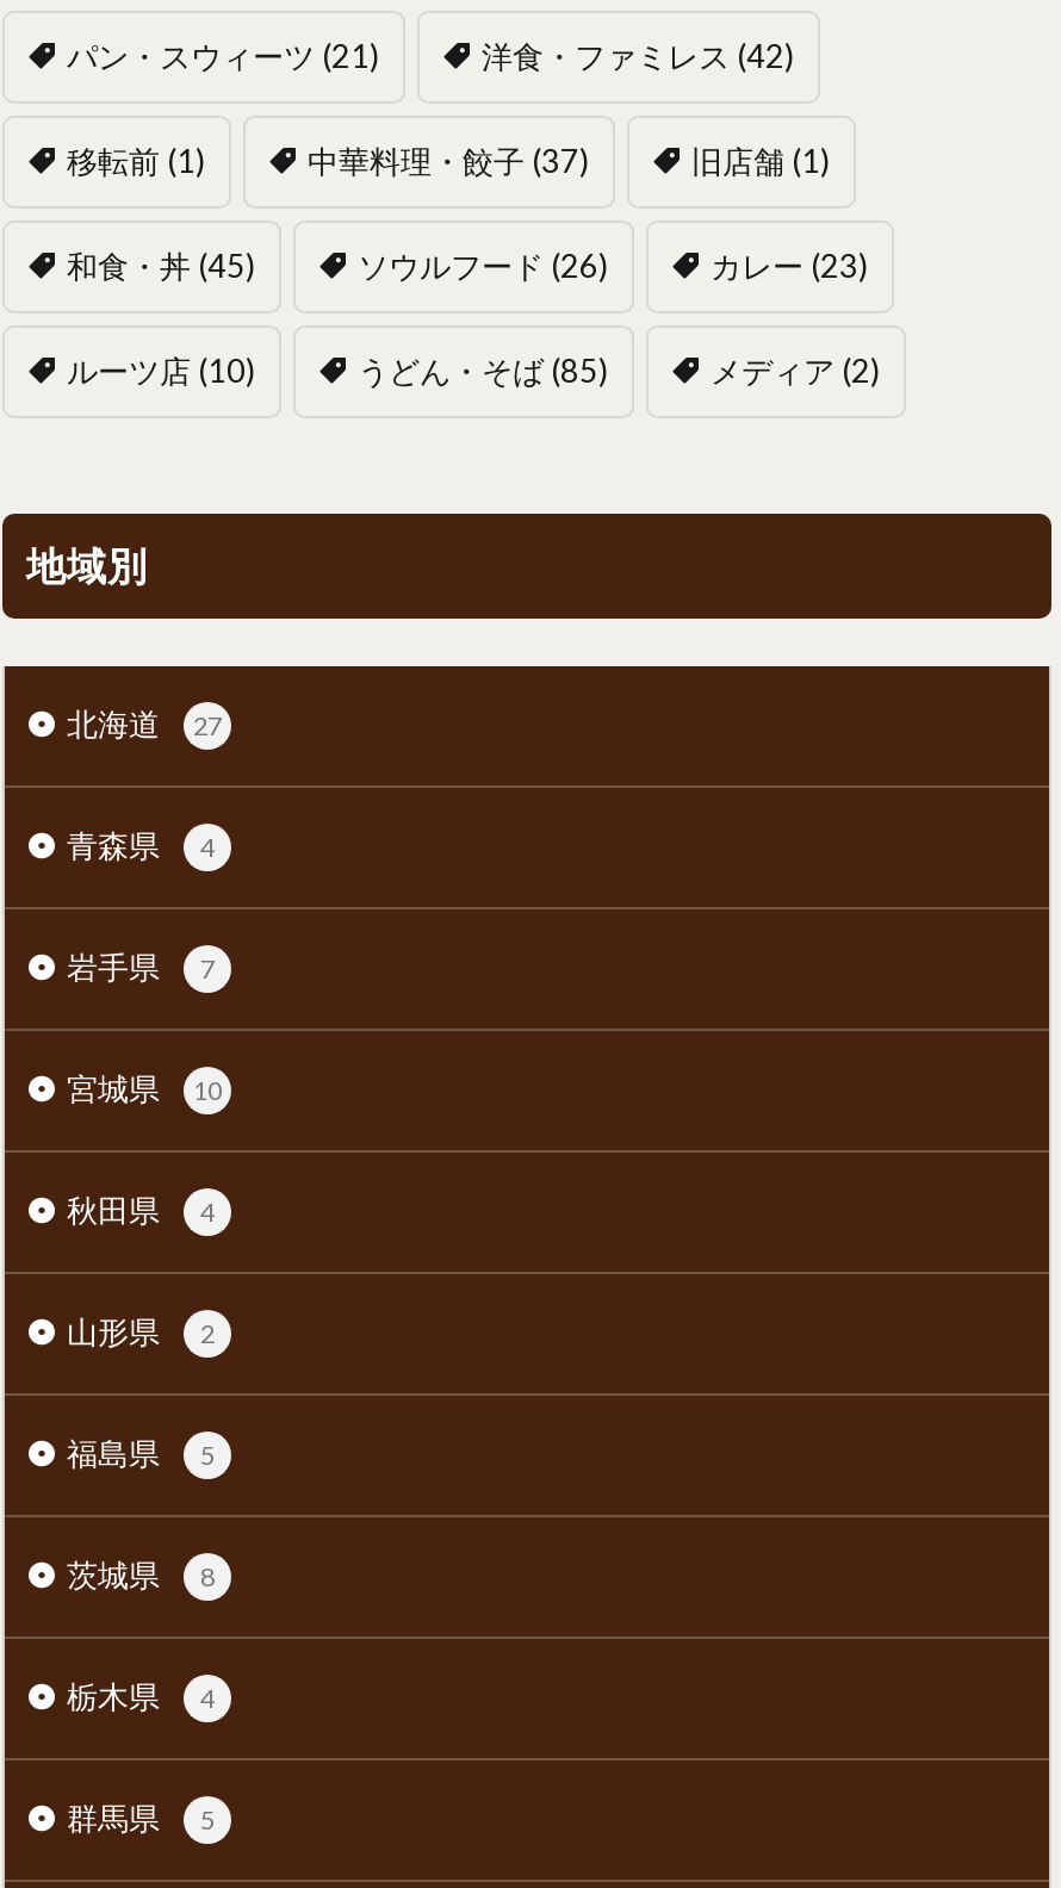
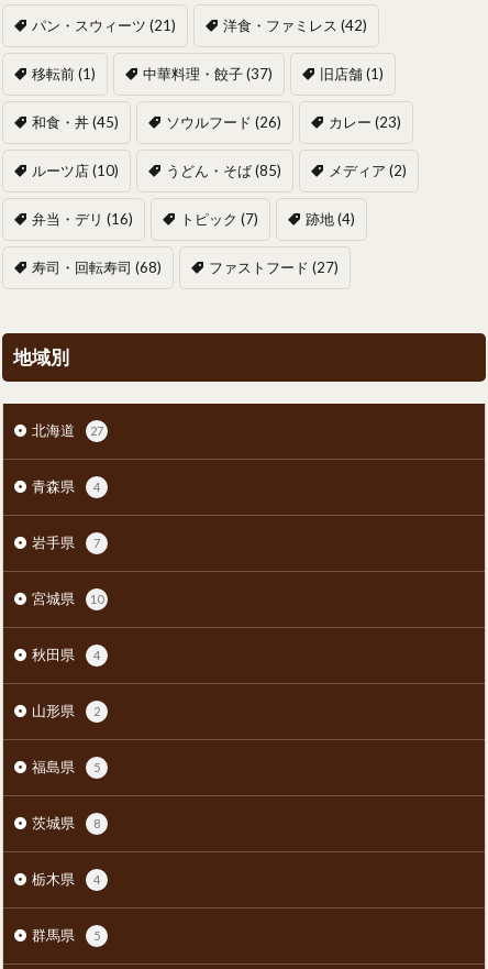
+ 弁当・デリ(16)
+ トピック(7)
+ 跡地(4)
+ 寿司・回転寿司(68)
+ ファストフード(27)
